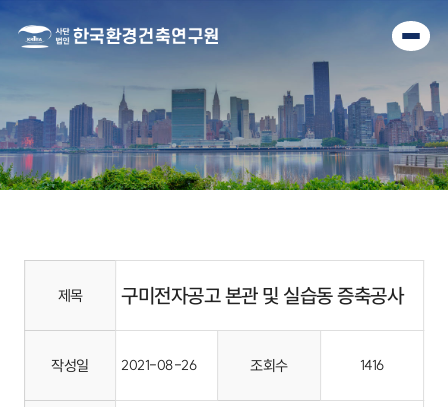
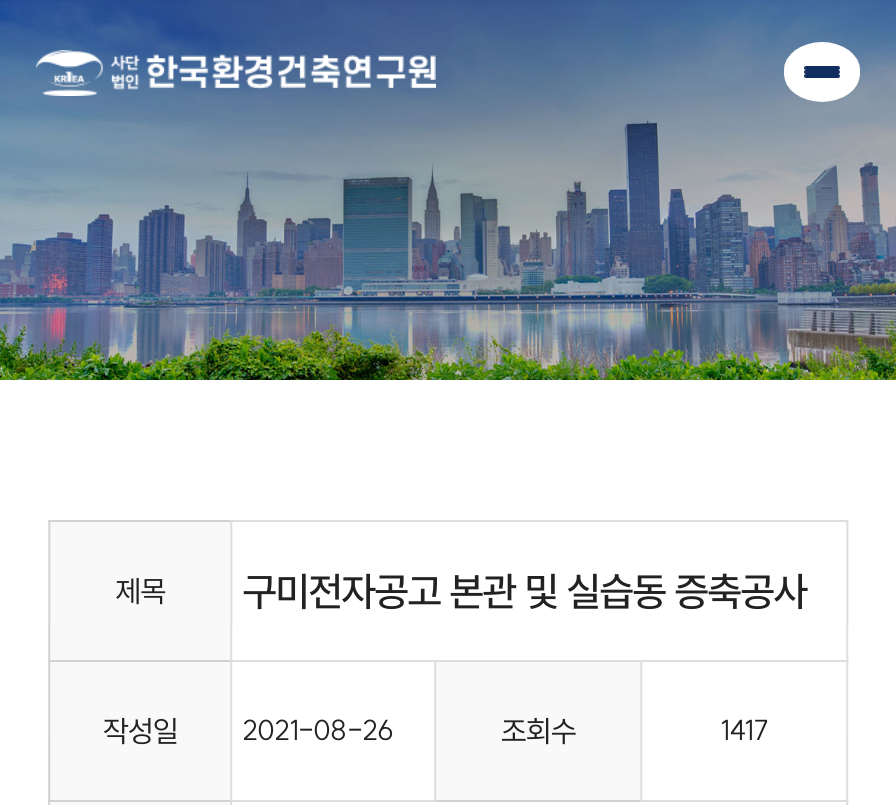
- 1416
+ 1417
